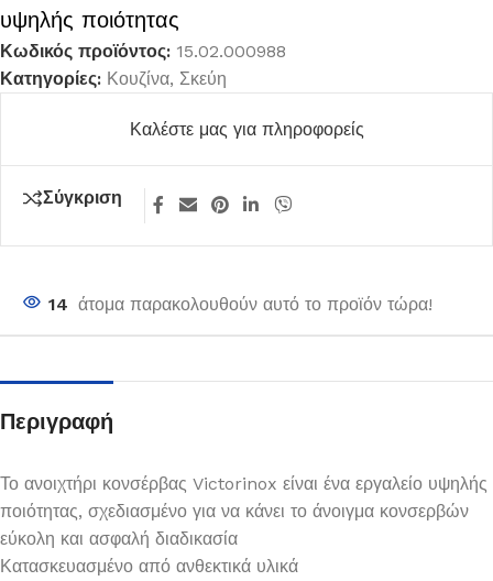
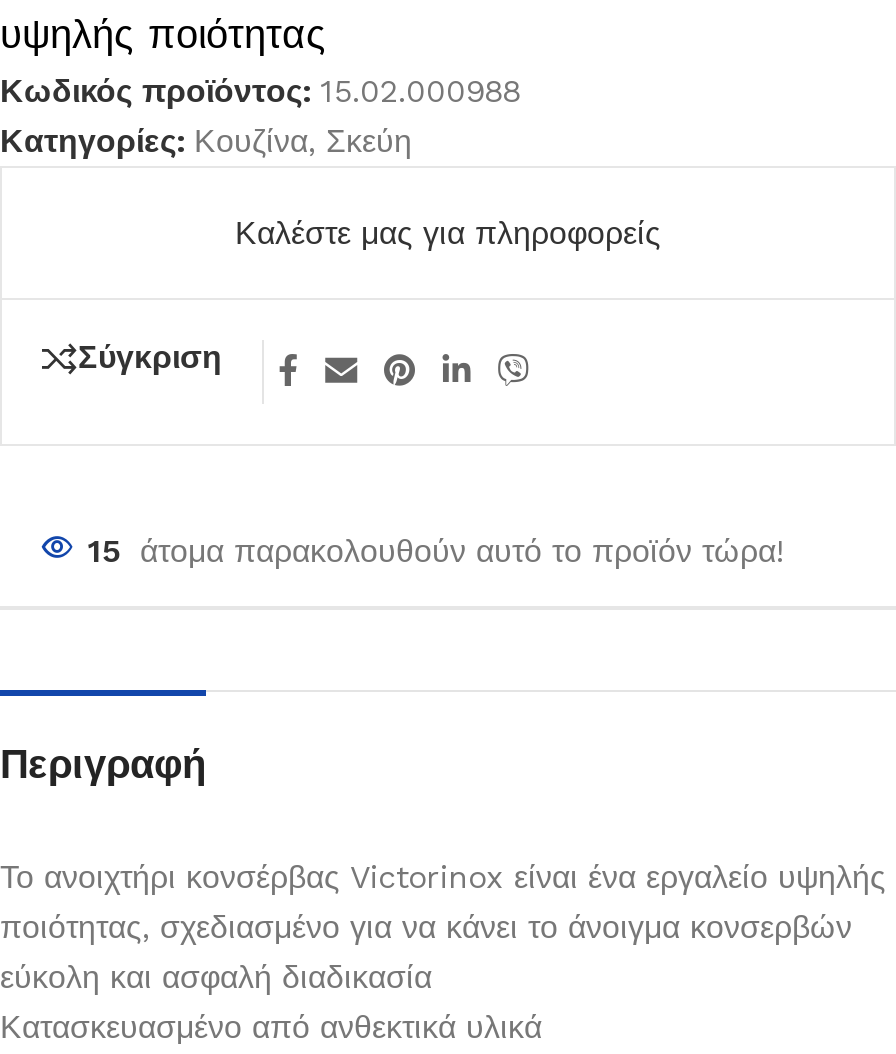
- 14 άτομα παρακολουθούν αυτό το προϊόν τώρα!
+ 15 άτομα παρακολουθούν αυτό το προϊόν τώρα!
